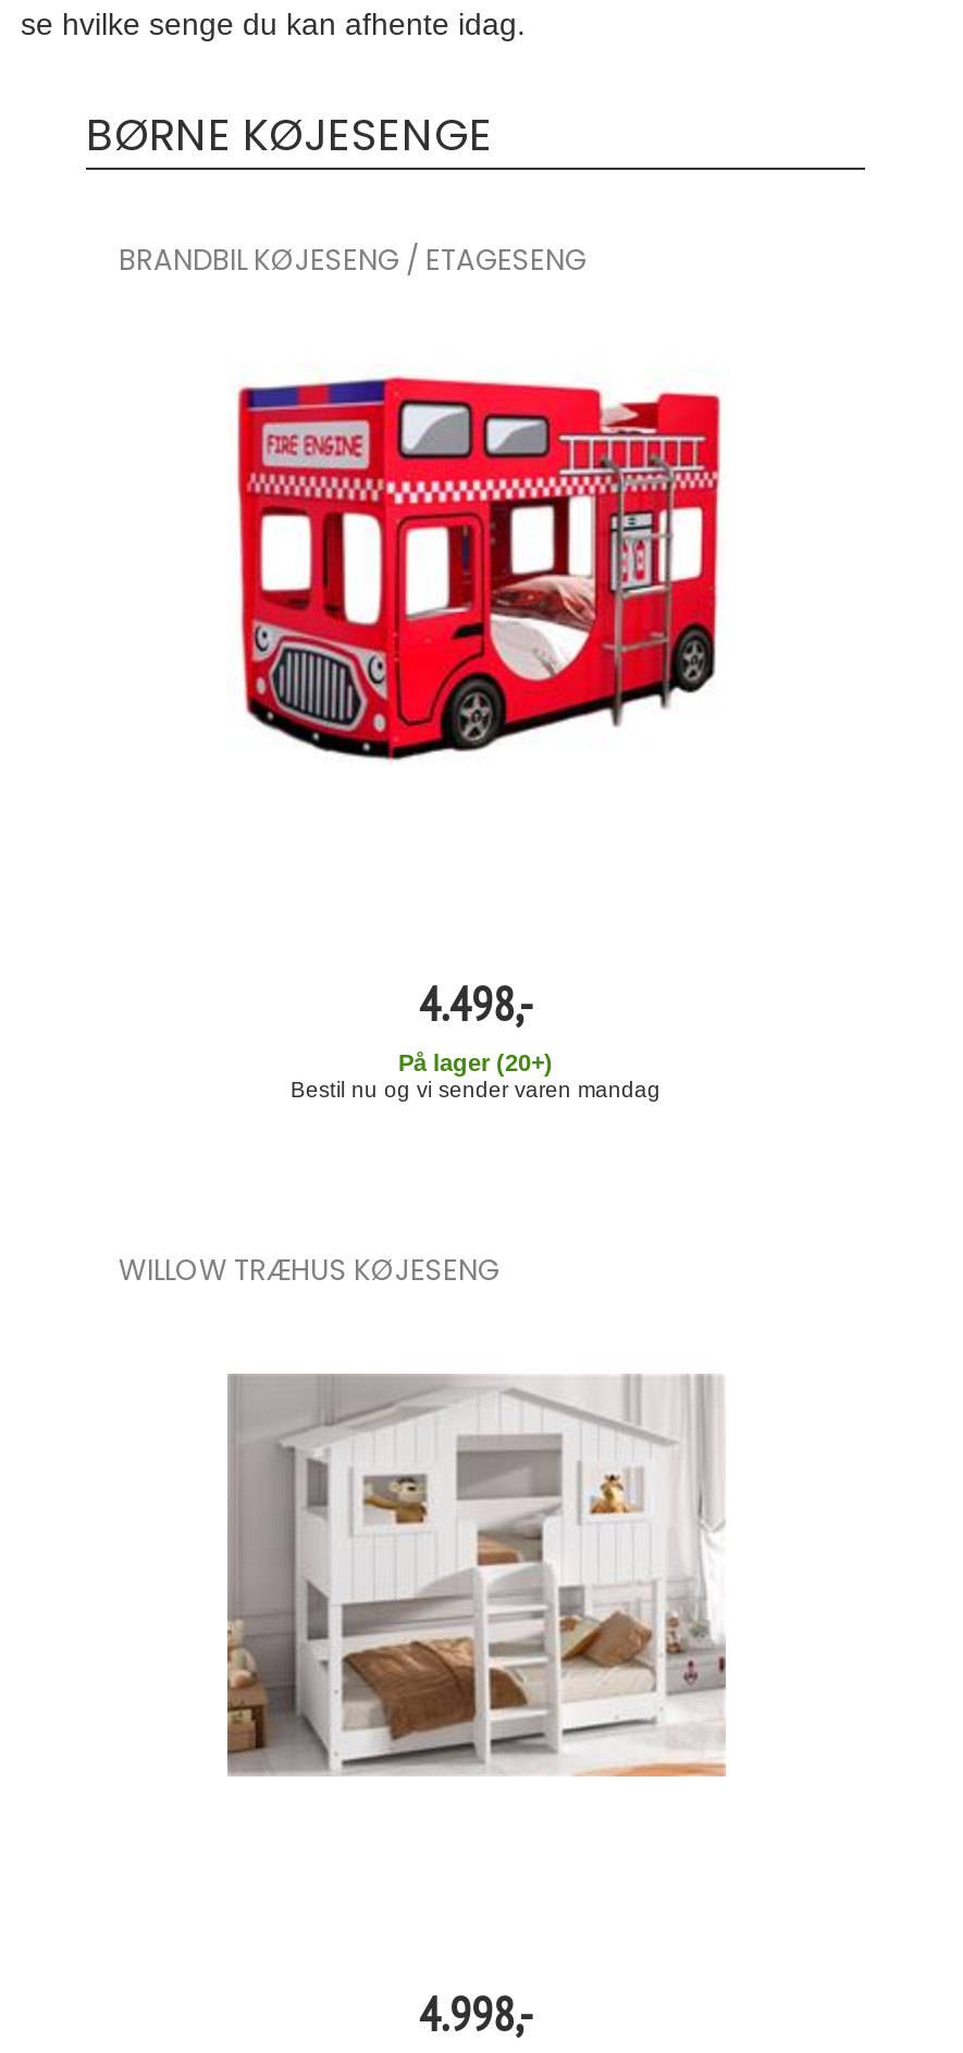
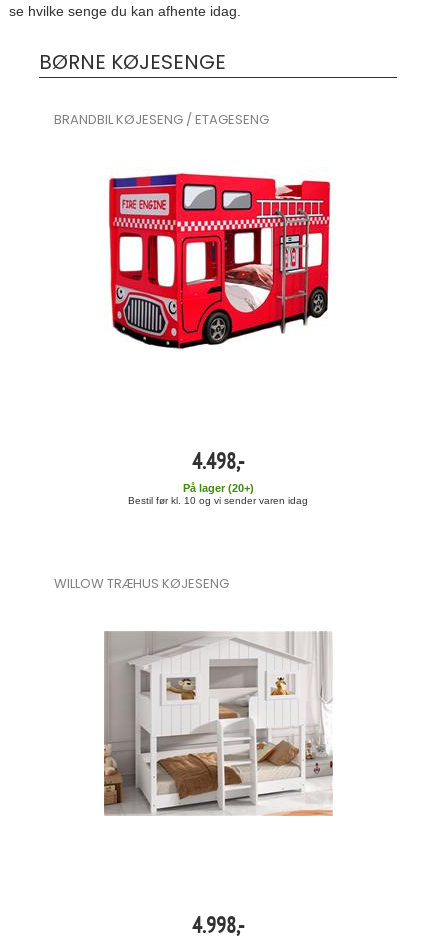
- Bestil nu og vi sender varen mandag
+ Bestil før kl. 10 og vi sender varen idag
